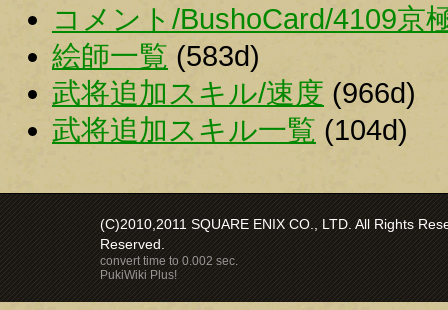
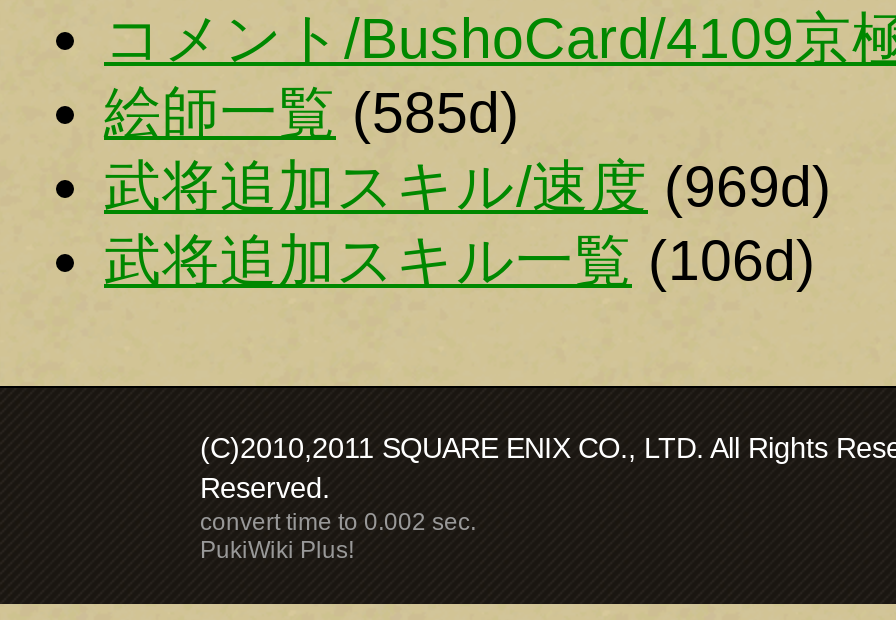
- 絵師一覧(583d)
+ 絵師一覧(585d)

- 武将追加スキル/速度(966d)
+ 武将追加スキル/速度(969d)

- 武将追加スキル一覧(104d)
+ 武将追加スキル一覧(106d)
